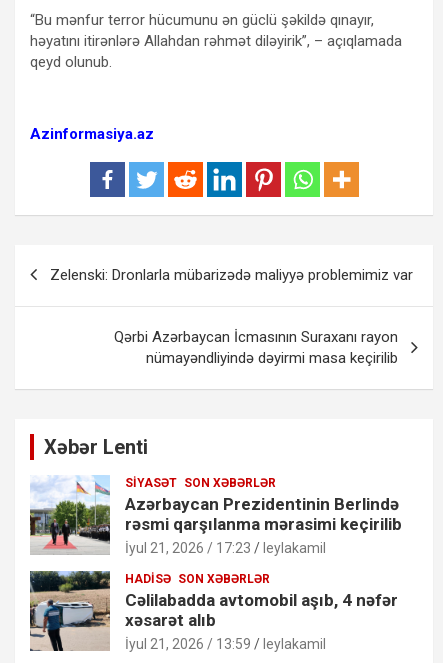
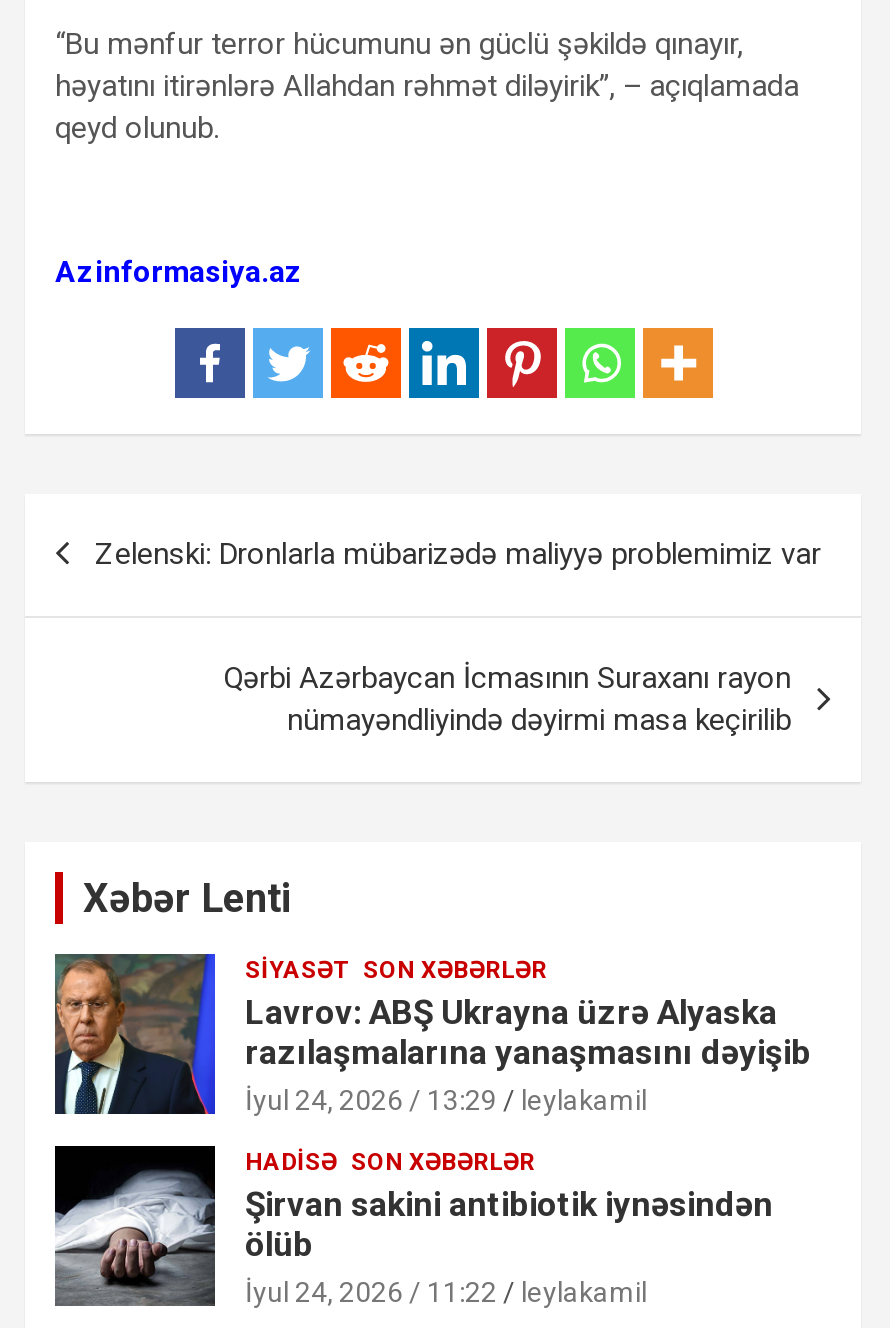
- [image]
- Azərbaycan Prezidentinin Berlində
- rəsmi qarşılanma mərasimi keçirilib
- İyul 21, 2026 / 17:23
+ [image]
+ Lavrov: ABŞ Ukrayna üzrə Alyaska
+ razılaşmalarına yanaşmasını dəyişib
+ İyul 24, 2026 / 13:29

- [image]
- Cəlilabadda avtomobil aşıb, 4 nəfər
- xəsarət alıb
- İyul 21, 2026 / 13:59
+ [image]
+ Şirvan sakini antibiotik iynəsindən
+ ölüb
+ İyul 24, 2026 / 11:22
